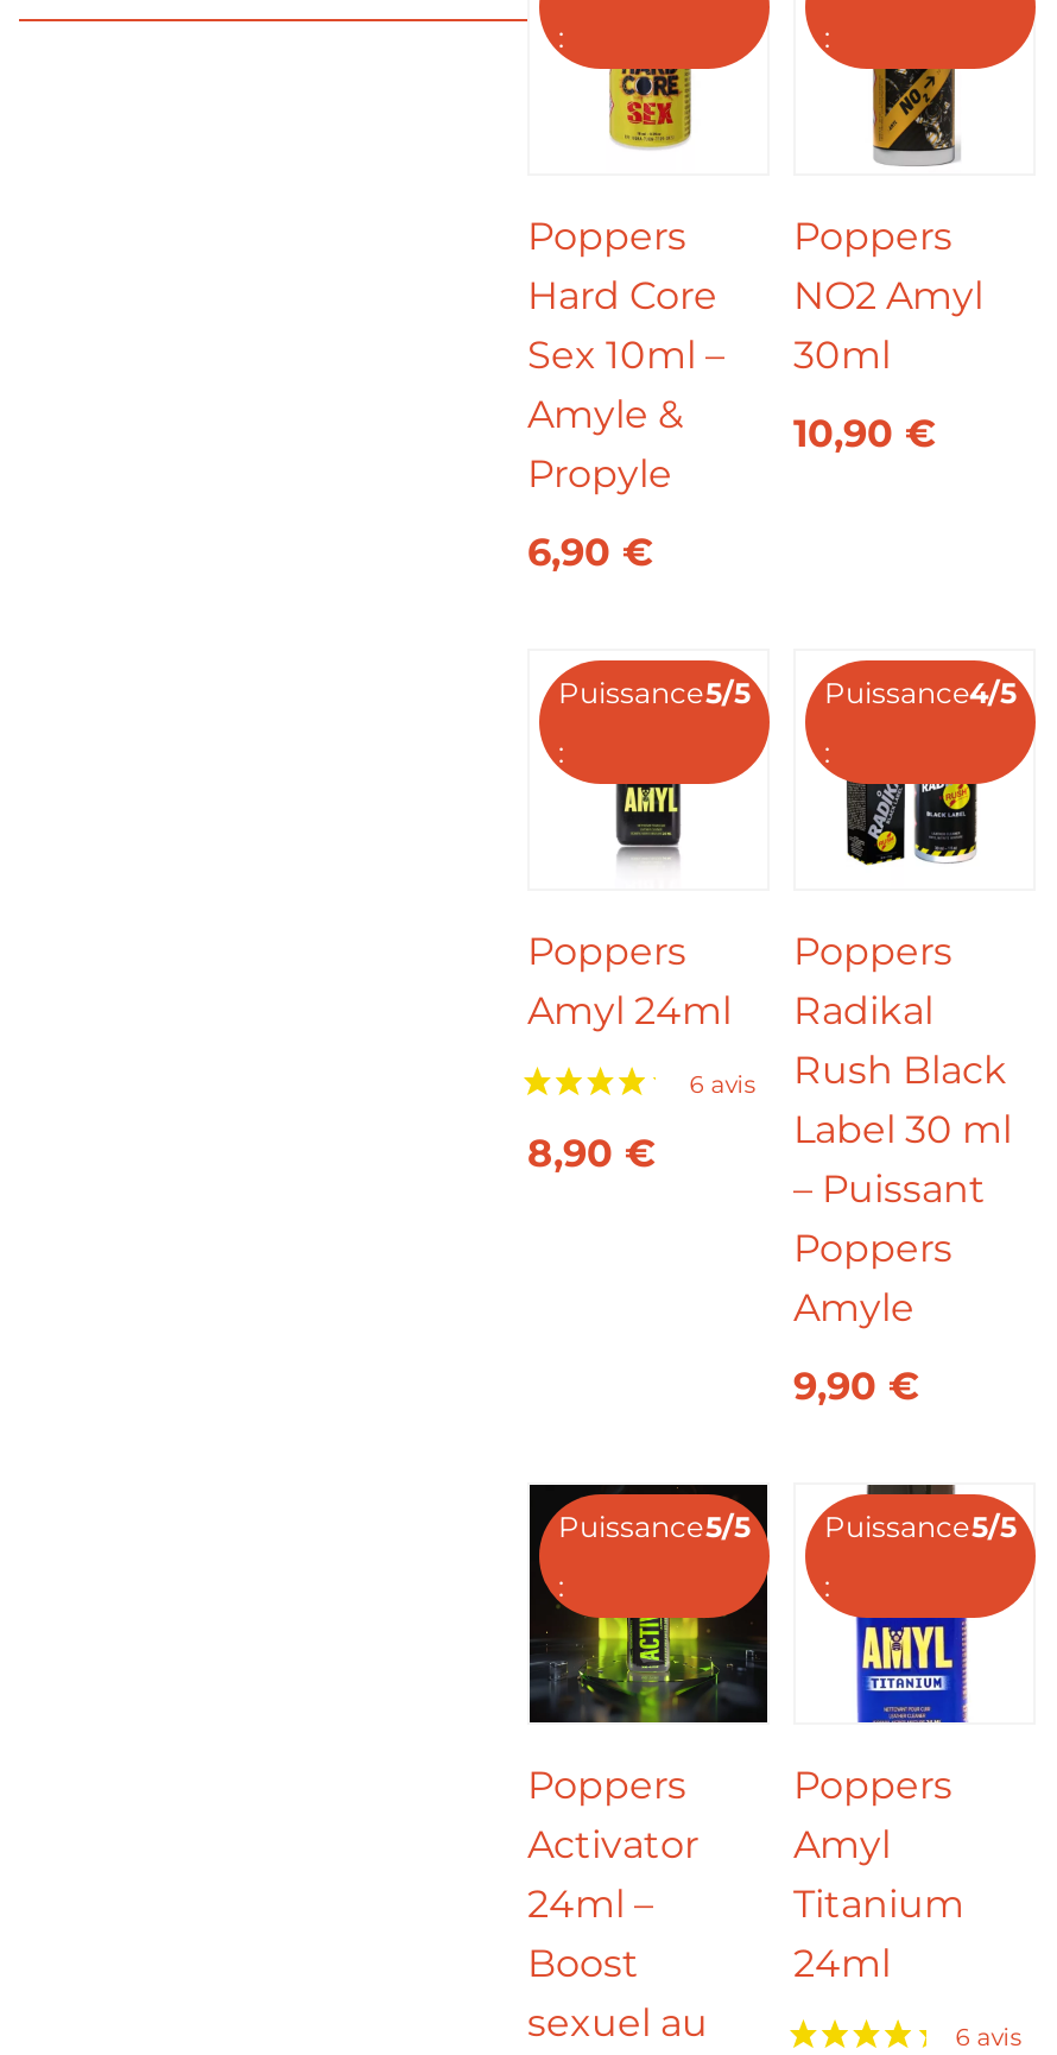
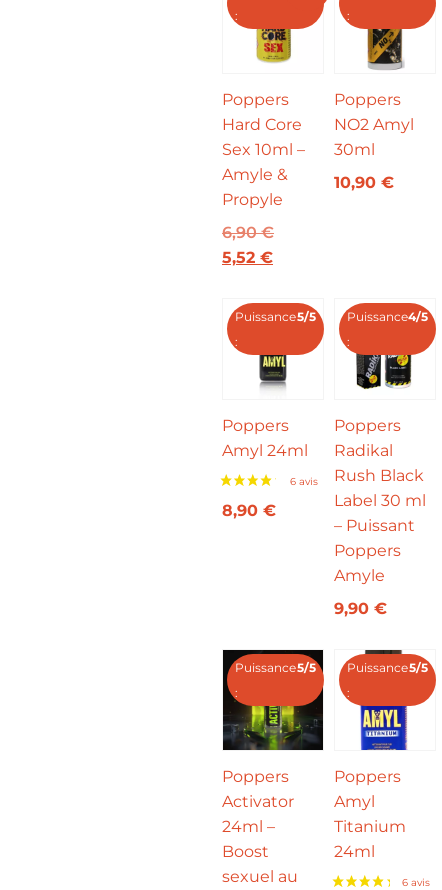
+ 5,52 €
